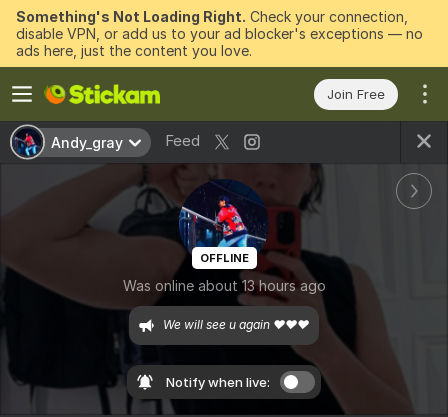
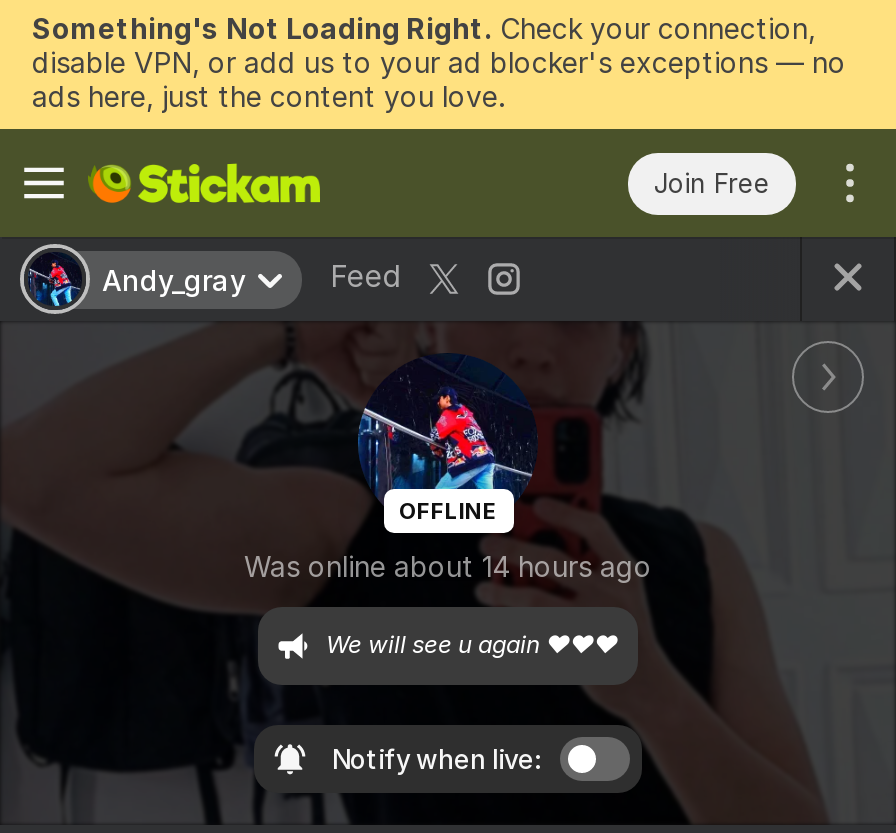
- Was online about 13 hours ago
+ Was online about 14 hours ago
